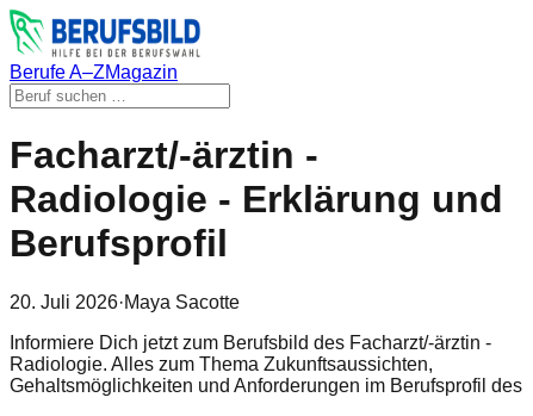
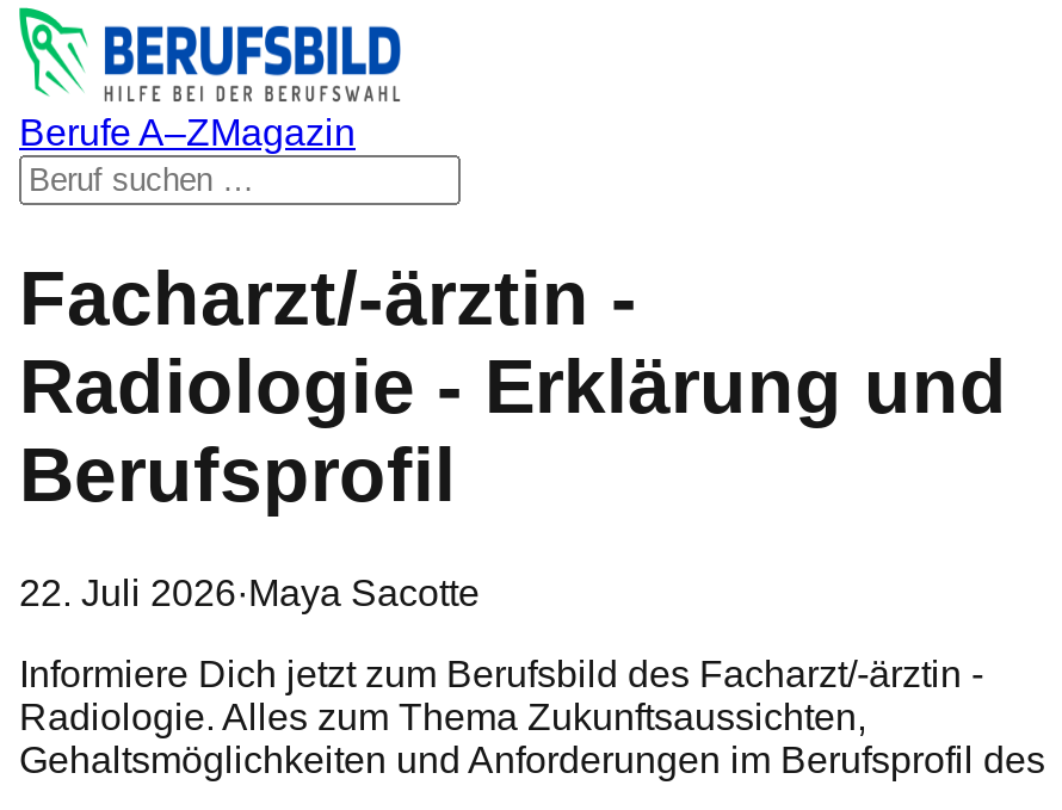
- 20. Juli 2026·Maya Sacotte
+ 22. Juli 2026·Maya Sacotte
